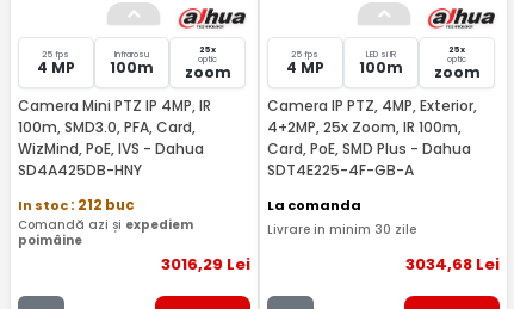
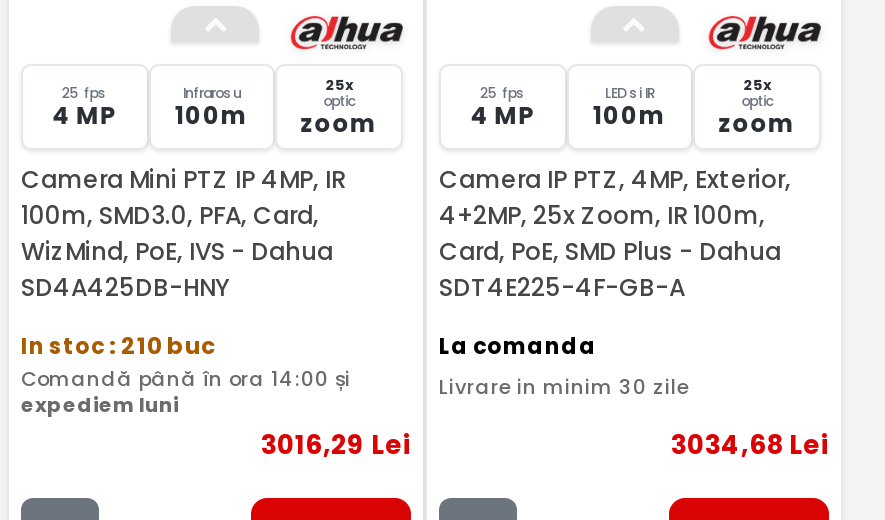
- In stoc: 212 buc
- Comandă azi și expediem
- poimâine
+ In stoc: 210 buc
+ Comandă până în ora 14:00 și
+ expediem luni
